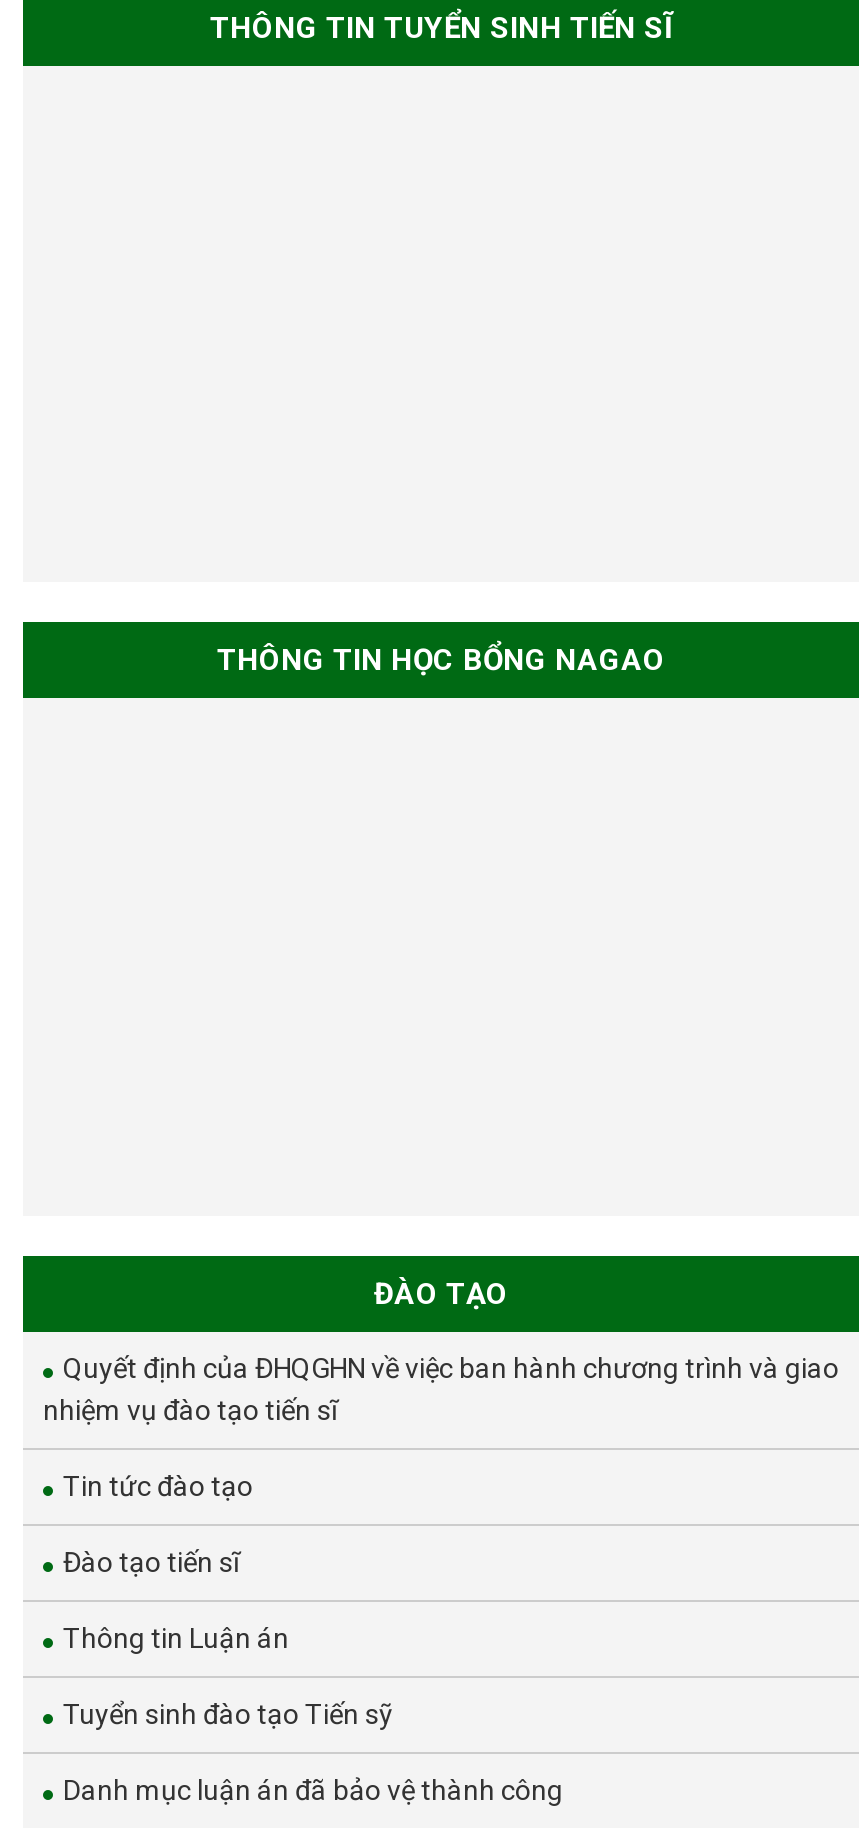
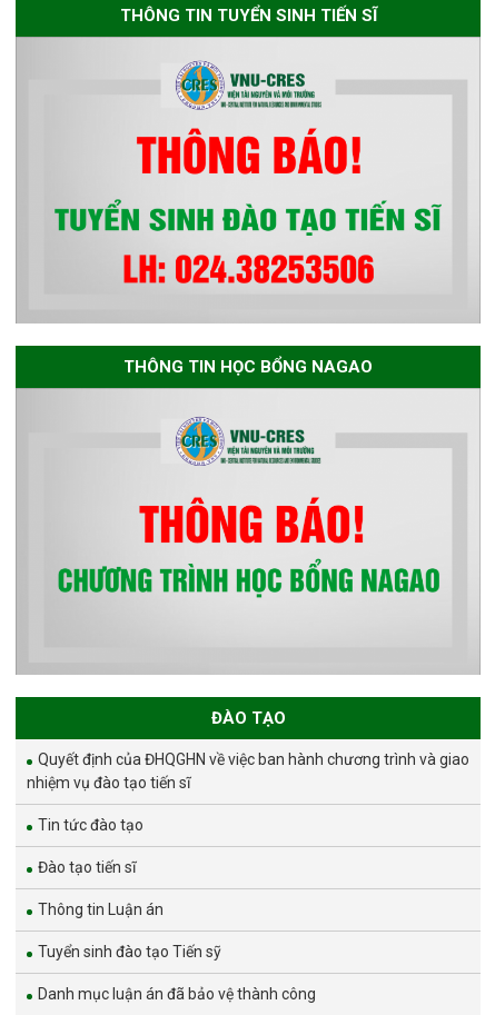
+ [image]

+ [image]
